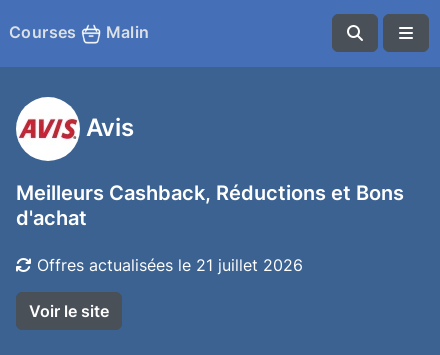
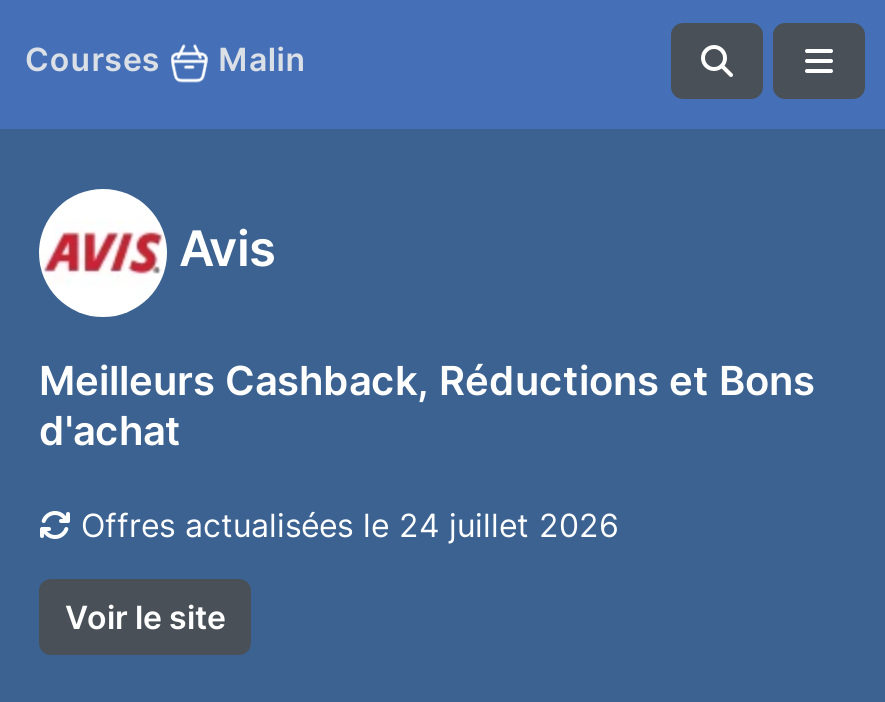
- Offres actualisées le 21 juillet 2026
+ Offres actualisées le 24 juillet 2026
